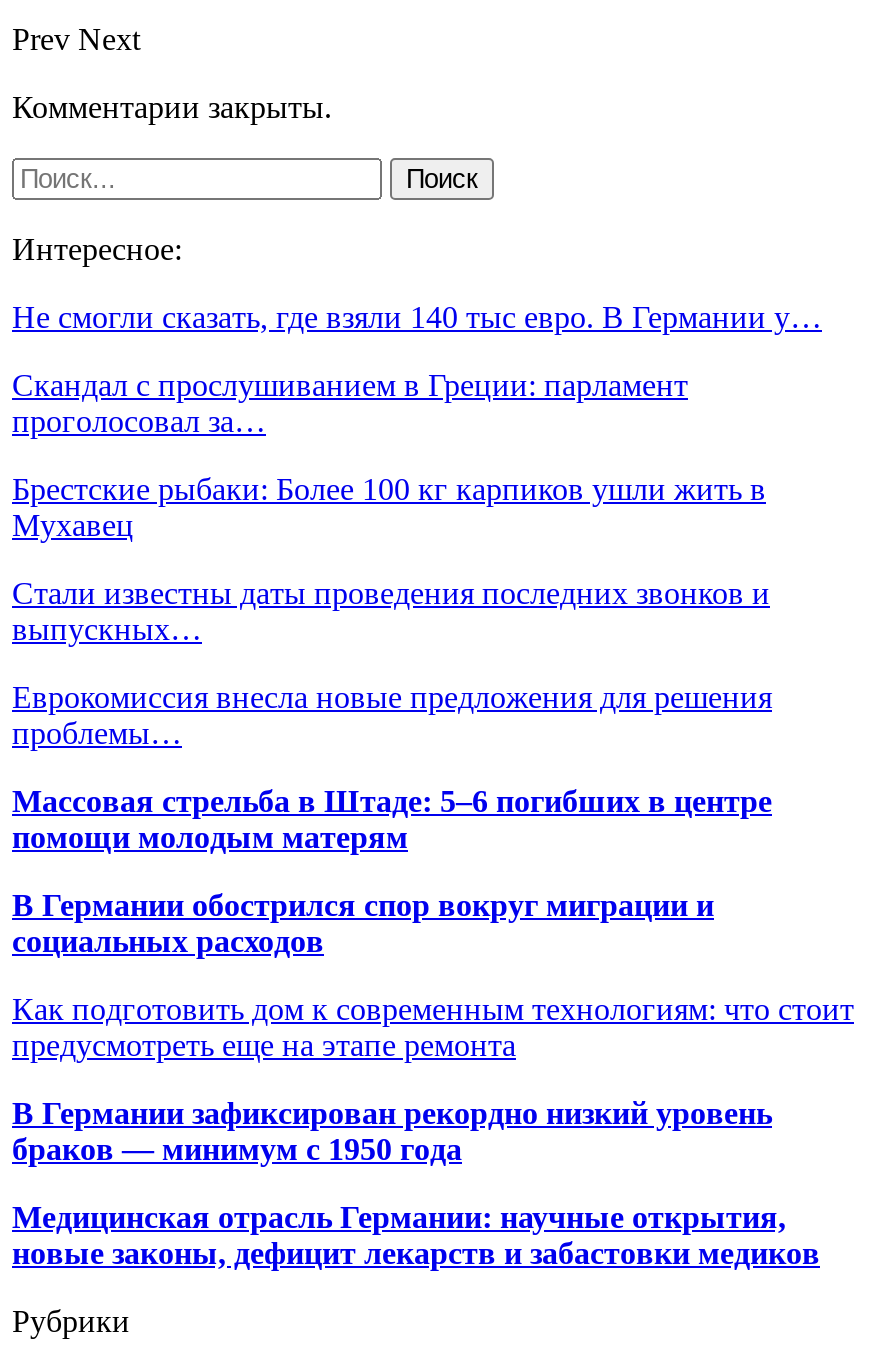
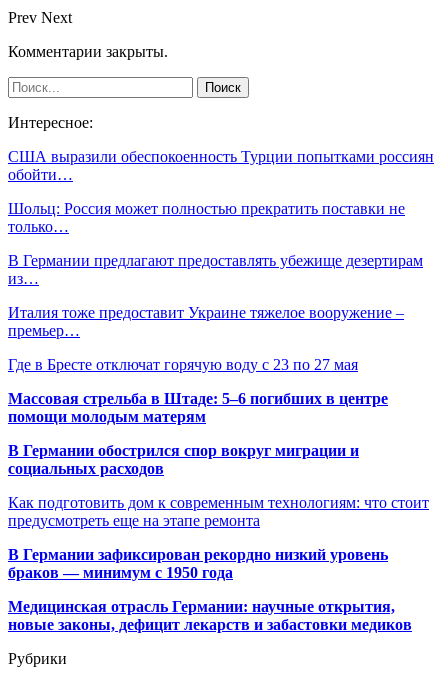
- Не смогли сказать, где взяли 140 тыс евро. В Германии у…
+ США выразили обеспокоенность Турции попытками россиян
+ обойти…

- Скандал с прослушиванием в Греции: парламент
- проголосовал за…
+ Шольц: Россия может полностью прекратить поставки не
+ только…

- Брестские рыбаки: Более 100 кг карпиков ушли жить в
- Мухавец
+ В Германии предлагают предоставлять убежище дезертирам
+ из…

- Стали известны даты проведения последних звонков и
- выпускных…
+ Италия тоже предоставит Украине тяжелое вооружение –
+ премьер…

- Еврокомиссия внесла новые предложения для решения
- проблемы…
+ Где в Бресте отключат горячую воду с 23 по 27 мая
